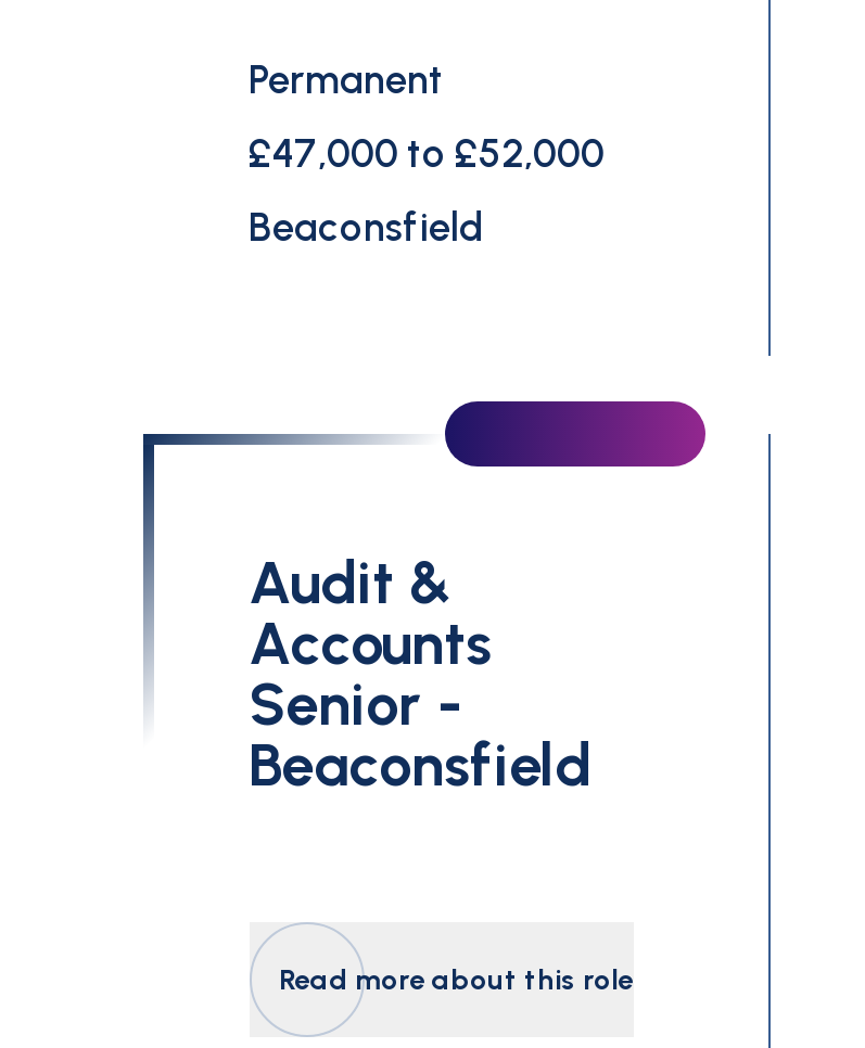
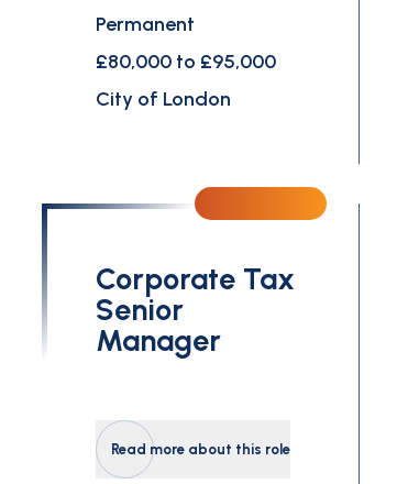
- £47,000 to £52,000
+ £80,000 to £95,000

- Beaconsfield
+ City of London

- [image]
- Audit &
- Accounts
- Senior -
- Beaconsfield
+ [image]
+ Corporate Tax
+ Senior
+ Manager
